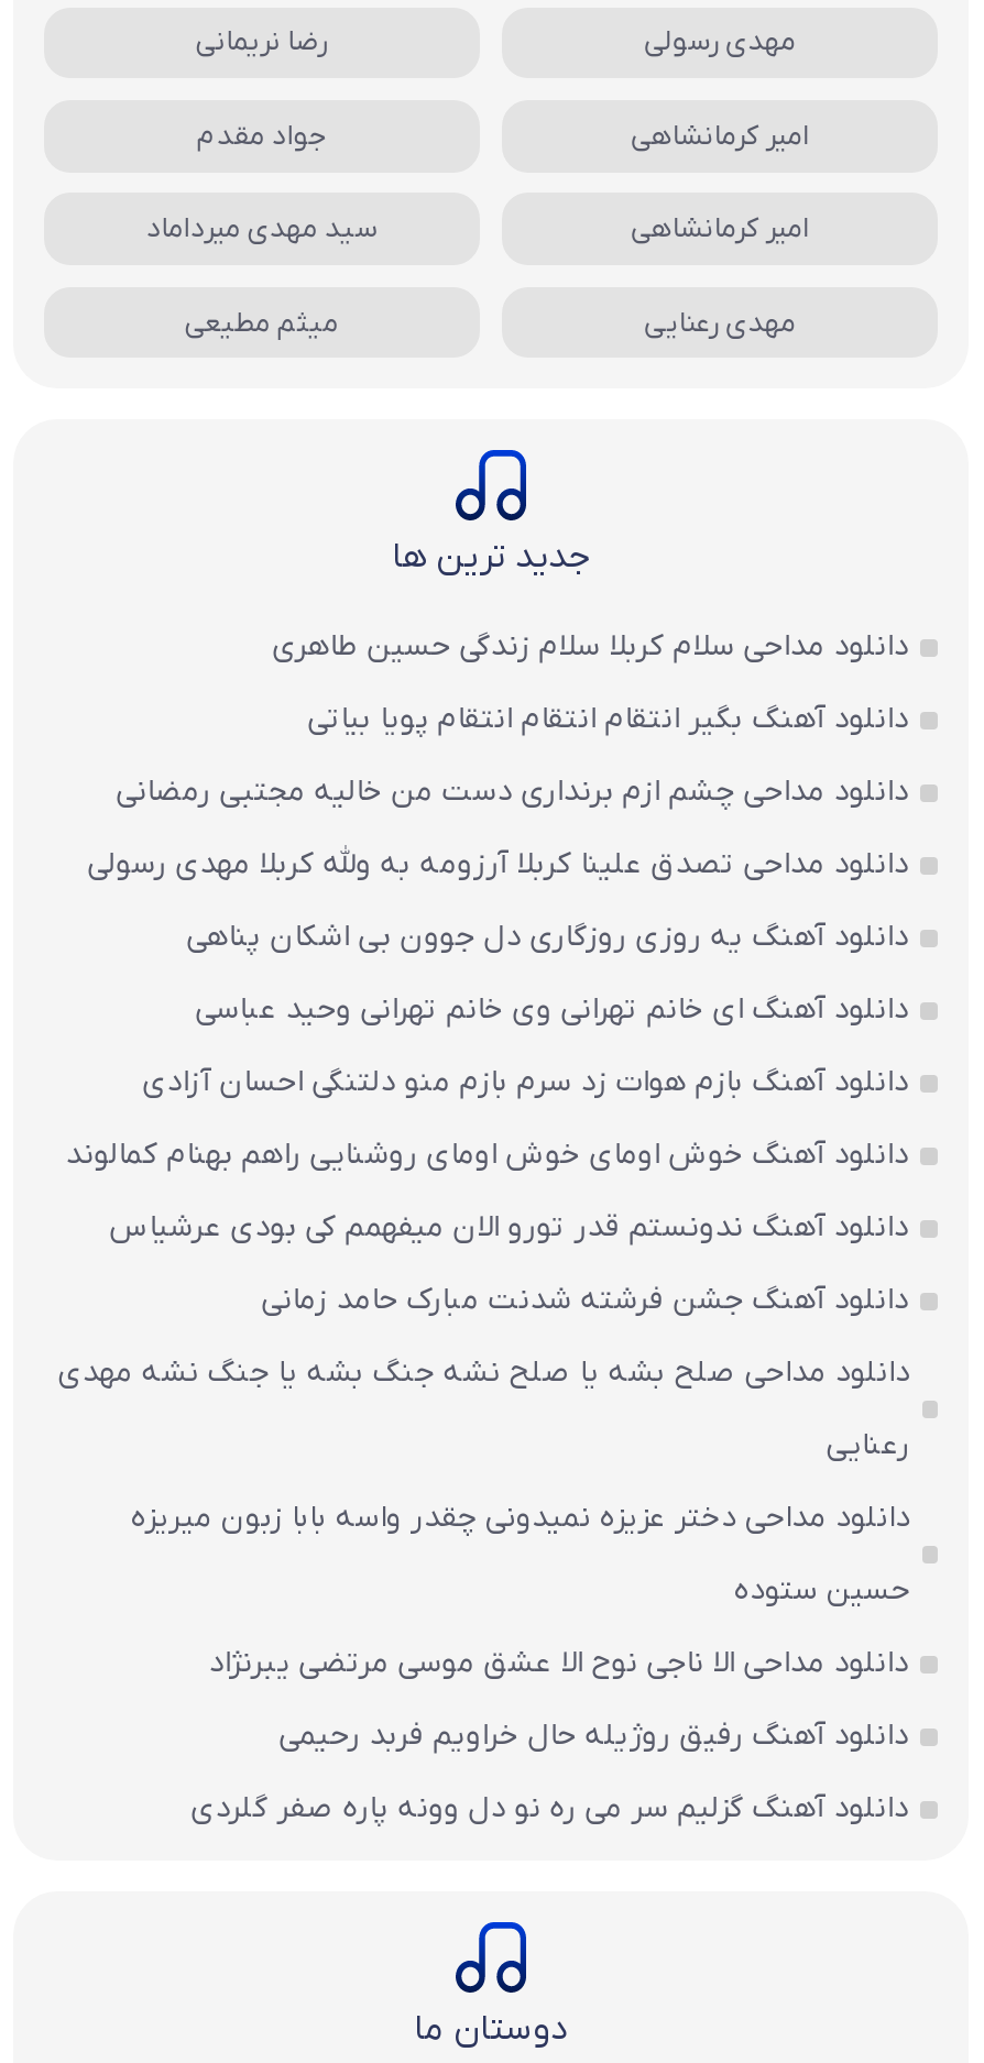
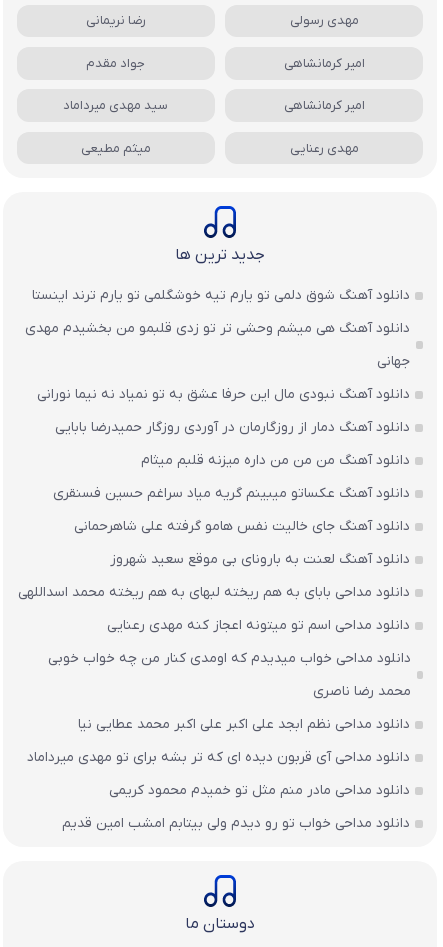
- دانلود مداحی سلام کربلا سلام زندگی حسین طاهری
+ دانلود آهنگ شوق دلمی تو یارم تیه خوشگلمی تو یارم ترند اینستا

- دانلود آهنگ بگیر انتقام انتقام انتقام پویا بیاتی
+ دانلود آهنگ هی میشم وحشی تر تو زدی قلبمو من بخشیدم مهدی

- دانلود مداحی چشم ازم برنداری دست من خالیه مجتبی رمضانی
+ جهانی

- دانلود مداحی تصدق علینا کربلا آرزومه به ولله کربلا مهدی رسولی
+ دانلود آهنگ نبودی مال این حرفا عشق به تو نمیاد نه نیما نورانی

- دانلود آهنگ یه روزی روزگاری دل جوون بی اشکان پناهی
+ دانلود آهنگ دمار از روزگارمان در آوردی روزگار حمیدرضا بابایی

- دانلود آهنگ ای خانم تهرانی وی خانم تهرانی وحید عباسی
+ دانلود آهنگ من من من داره میزنه قلبم میثام

- دانلود آهنگ بازم هوات زد سرم بازم منو دلتنگی احسان آزادی
+ دانلود آهنگ عکساتو میبینم گریه میاد سراغم حسین فسنقری

- دانلود آهنگ خوش اومای خوش اومای روشنایی راهم بهنام کمالوند
+ دانلود آهنگ جای خالیت نفس هامو گرفته علی شاهرحمانی

- دانلود آهنگ ندونستم قدر تورو الان میفهمم کی بودی عرشیاس
+ دانلود آهنگ لعنت به بارونای بی‌ موقع سعید شهروز

- دانلود آهنگ جشن فرشته شدنت مبارک حامد زمانی
+ دانلود مداحی بابای به هم ریخته لبهای به هم ریخته محمد اسداللهی

- دانلود مداحی صلح بشه یا صلح نشه جنگ بشه یا جنگ نشه مهدی
+ دانلود مداحی اسم تو میتونه اعجاز کنه مهدی رعنایی

- رعنایی
+ دانلود مداحی خواب میدیدم که اومدی کنار من چه خواب خوبی

- دانلود مداحی دختر عزیزه نمیدونی چقدر واسه بابا زبون میریزه
+ محمد رضا ناصری

- حسین ستوده
+ دانلود مداحی نظم ابجد علی اکبر علی اکبر محمد عطایی نیا

- دانلود مداحی الا ناجی نوح الا عشق موسی مرتضی یبرنژاد
+ دانلود مداحی آی قربون دیده ای که تر بشه برای تو مهدی میرداماد

- دانلود آهنگ رفیق روژیله حال خراویم فربد رحیمی
+ دانلود مداحی مادر منم مثل تو خمیدم محمود کریمی

- دانلود آهنگ گزلیم سر می ره نو دل وونه پاره صفر گلردی
+ دانلود مداحی خواب تو رو دیدم ولی بیتابم امشب امین قدیم
